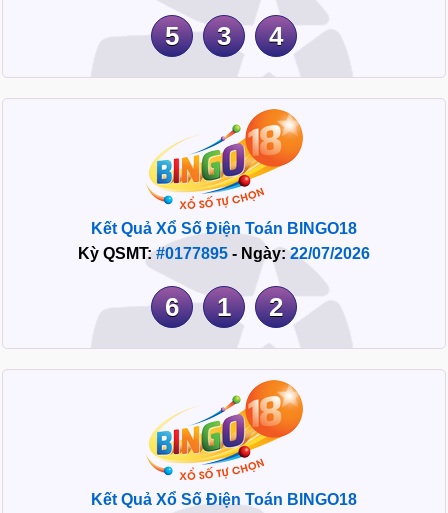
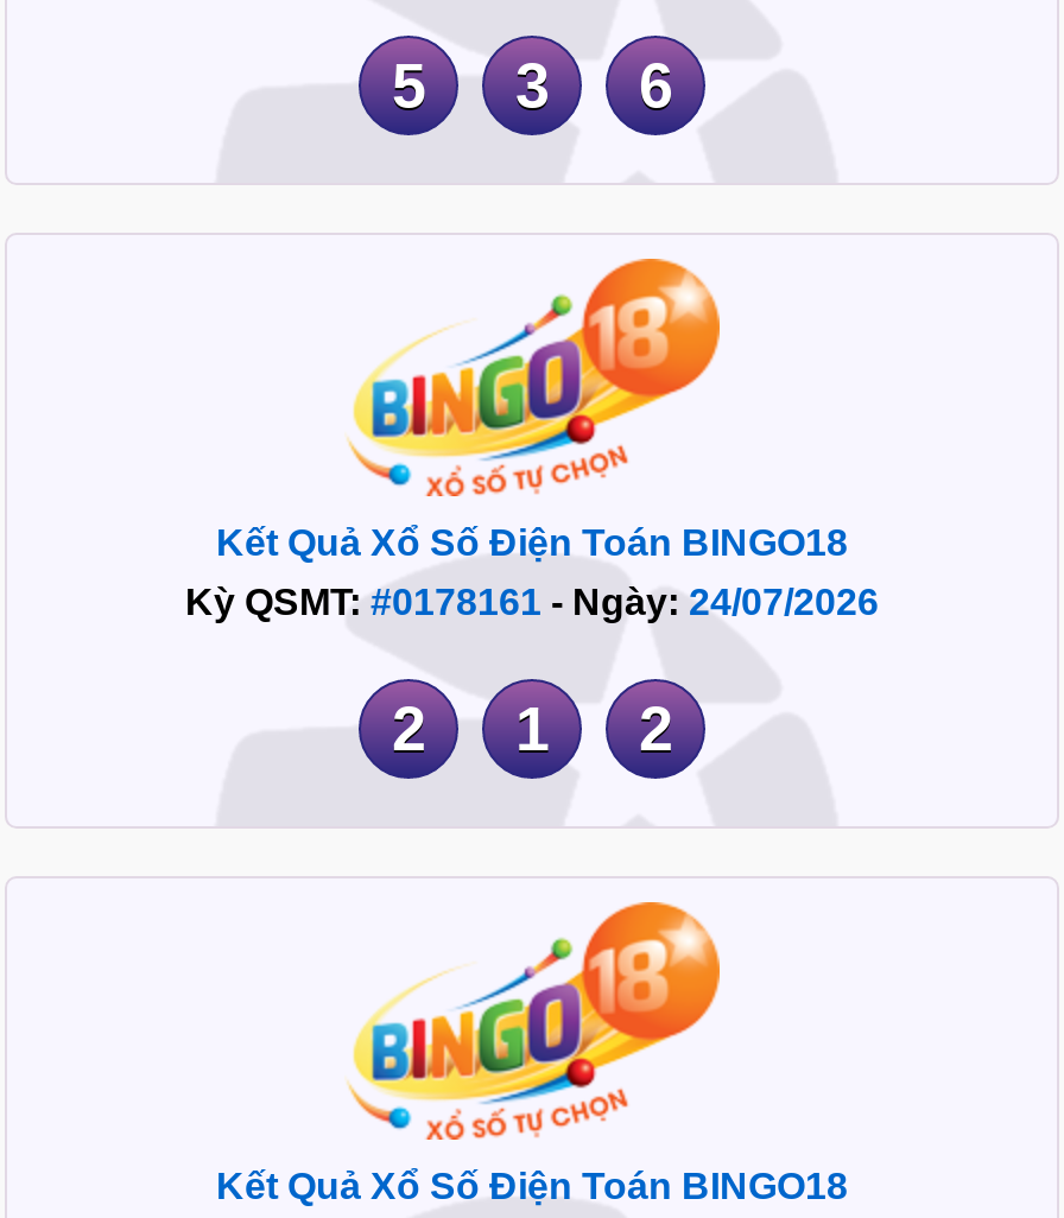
- 5 3 4
+ 5 3 6

- Kỳ QSMT: #0177895 - Ngày: 22/07/2026
+ Kỳ QSMT: #0178161 - Ngày: 24/07/2026

- 6 1 2
+ 2 1 2
